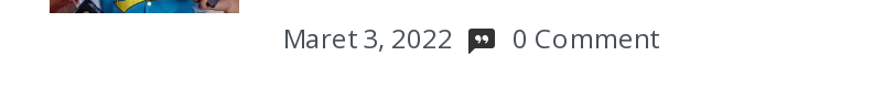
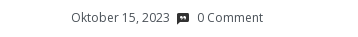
- Maret 3, 2022 0 Comment
+ Oktober 15, 2023 0 Comment
